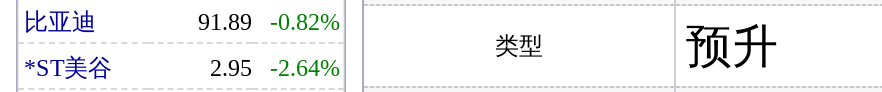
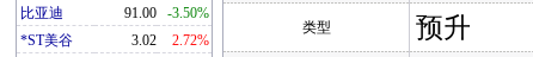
- 91.89
+ 91.00

- -0.82%
+ -3.50%

- 2.95
+ 3.02

- -2.64%
+ 2.72%
